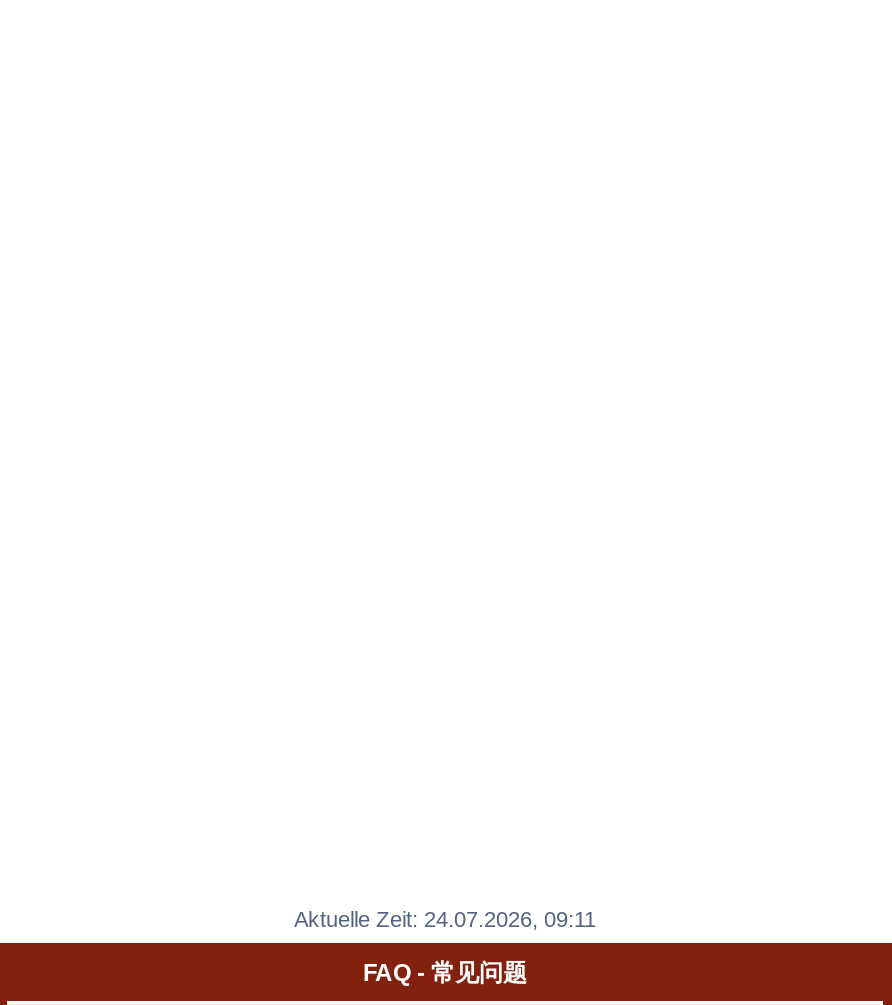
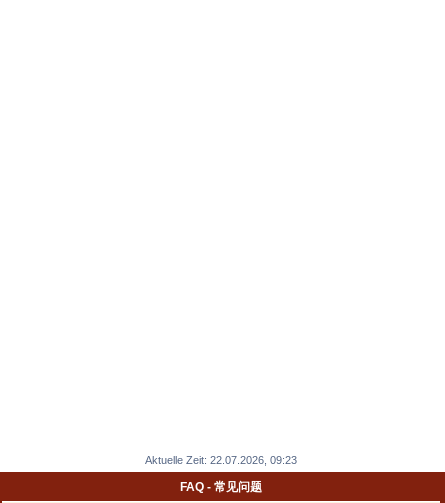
- Aktuelle Zeit: 24.07.2026, 09:11
+ Aktuelle Zeit: 22.07.2026, 09:23
